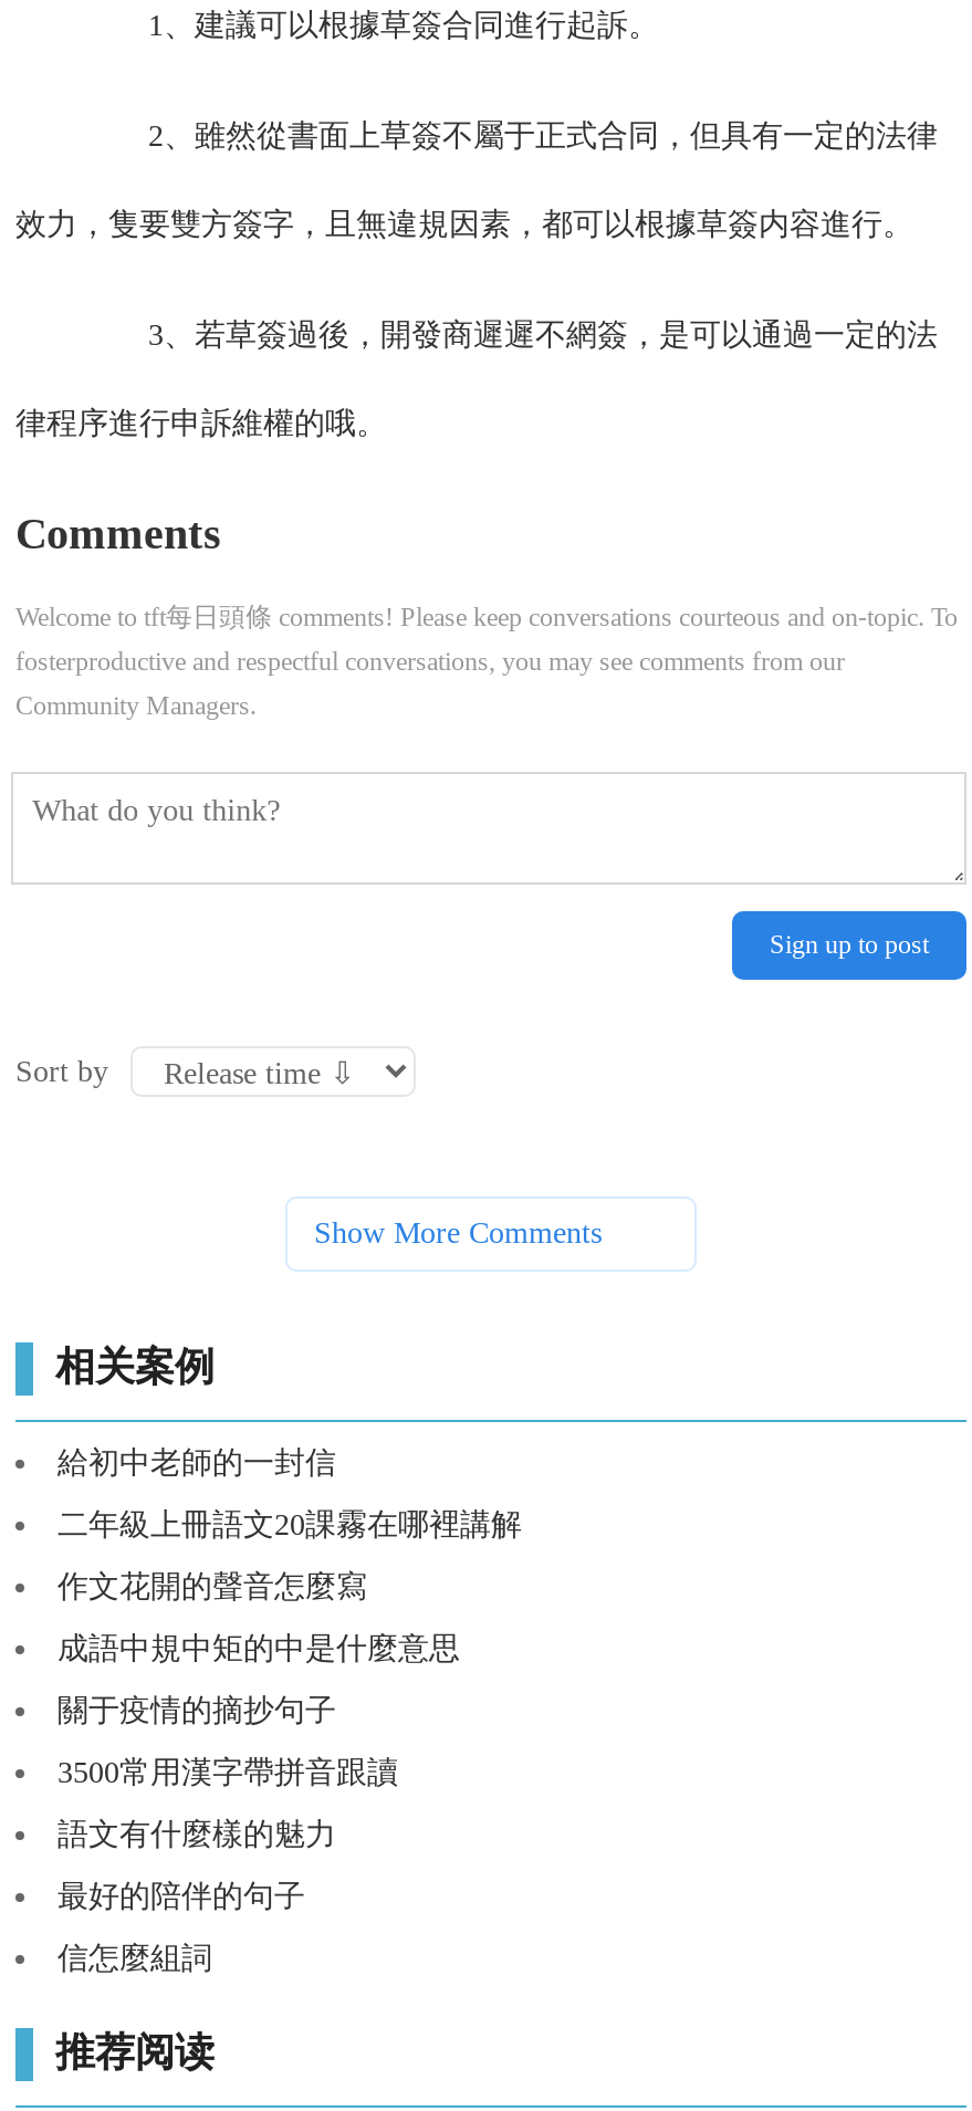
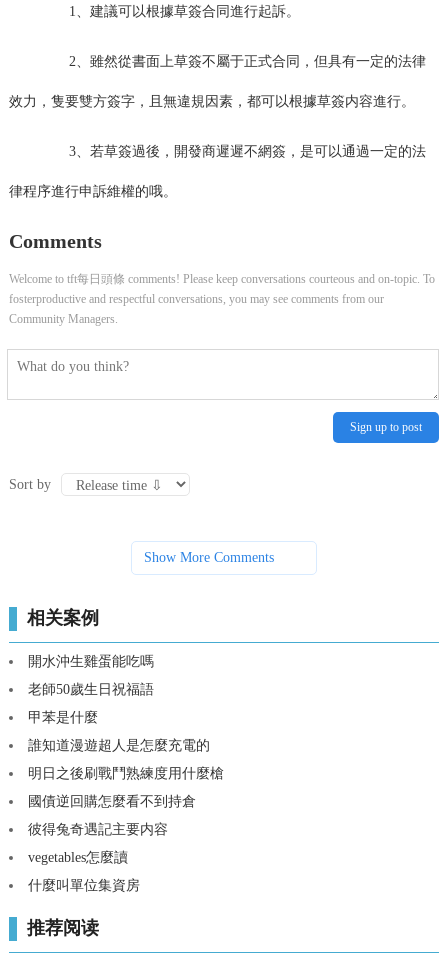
- 給初中老師的一封信
+ 開水沖生雞蛋能吃嗎

- 二年級上冊語文20課霧在哪裡講解
+ 老師50歲生日祝福語

- 作文花開的聲音怎麼寫
+ 甲苯是什麼

- 成語中規中矩的中是什麼意思
+ 誰知道漫遊超人是怎麼充電的

- 關于疫情的摘抄句子
+ 明日之後刷戰鬥熟練度用什麼槍

- 3500常用漢字帶拼音跟讀
+ 國債逆回購怎麼看不到持倉

- 語文有什麼樣的魅力
+ 彼得兔奇遇記主要内容

- 最好的陪伴的句子
+ vegetables怎麼讀

- 信怎麼組詞
+ 什麼叫單位集資房
